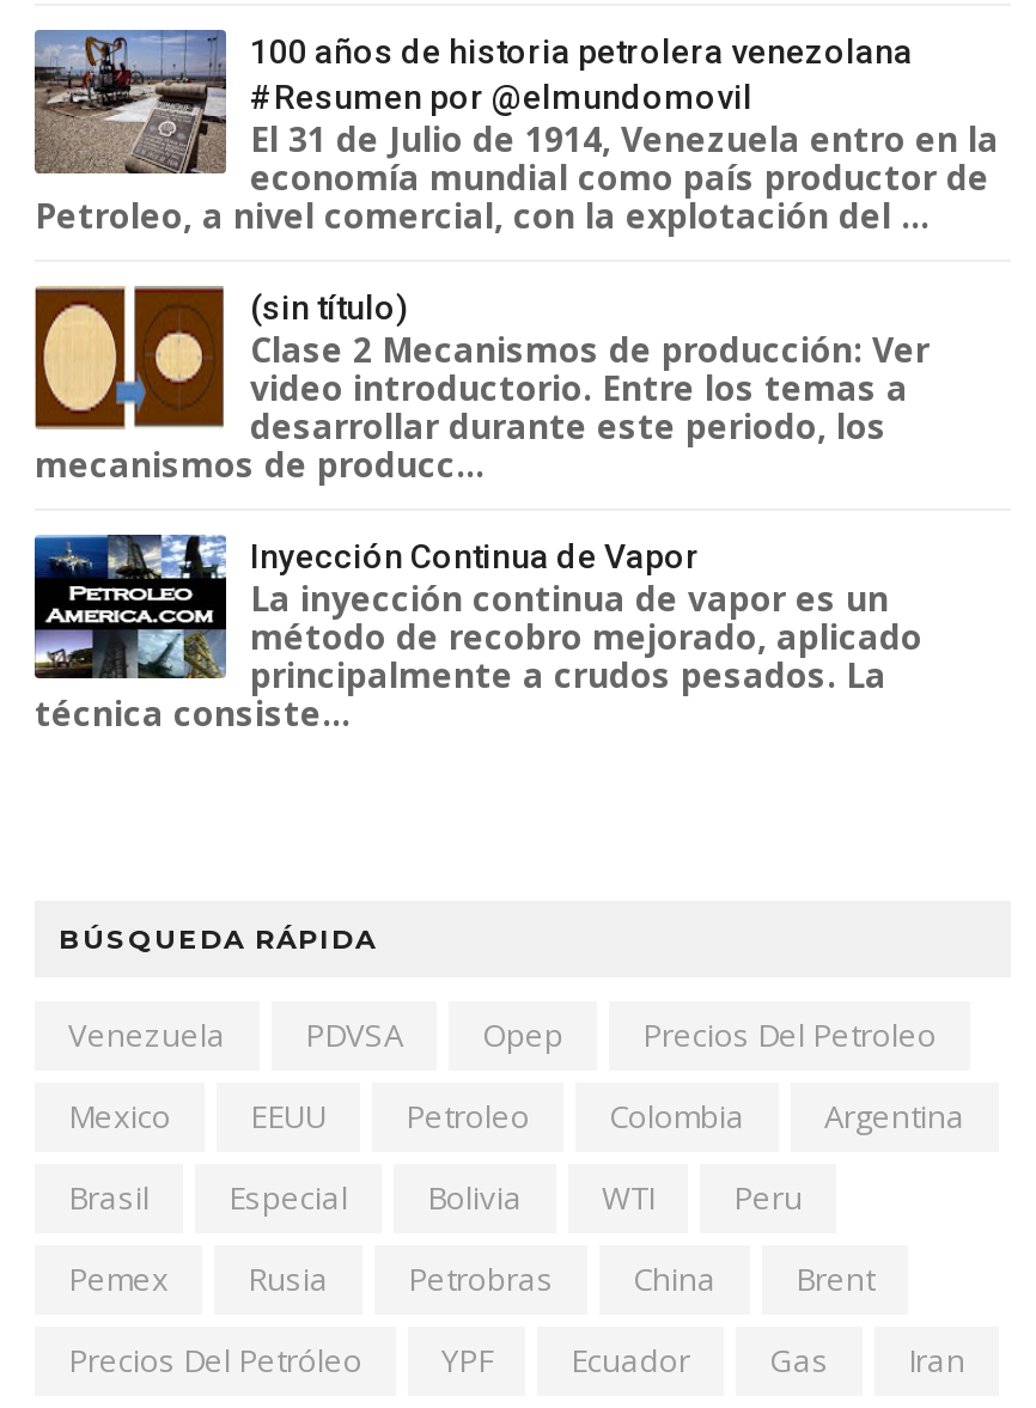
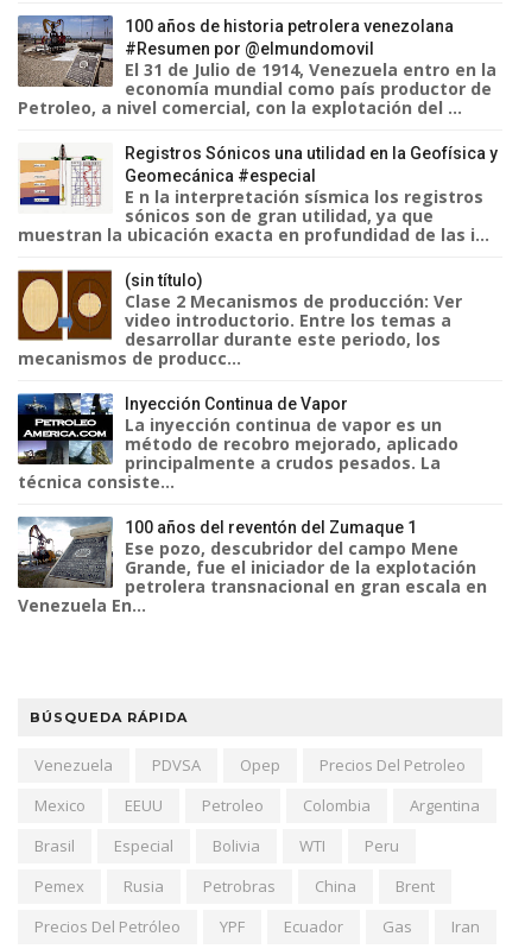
+ [image]
+ Registros Sónicos una utilidad en la Geofísica y
+ Geomecánica #especial
+ E n la interpretación sísmica los registros
+ sónicos son de gran utilidad, ya que
+ muestran la ubicación exacta en profundidad de las i...

+ [image]
+ 100 años del reventón del Zumaque 1
+ Ese pozo, descubridor del campo Mene
+ Grande, fue el iniciador de la explotación
+ petrolera transnacional en gran escala en
+ Venezuela En...
